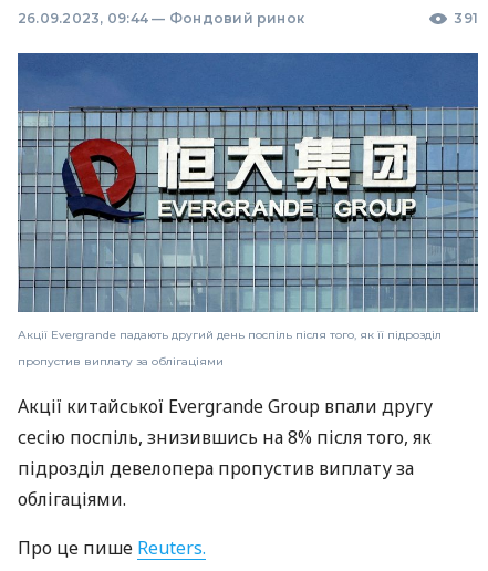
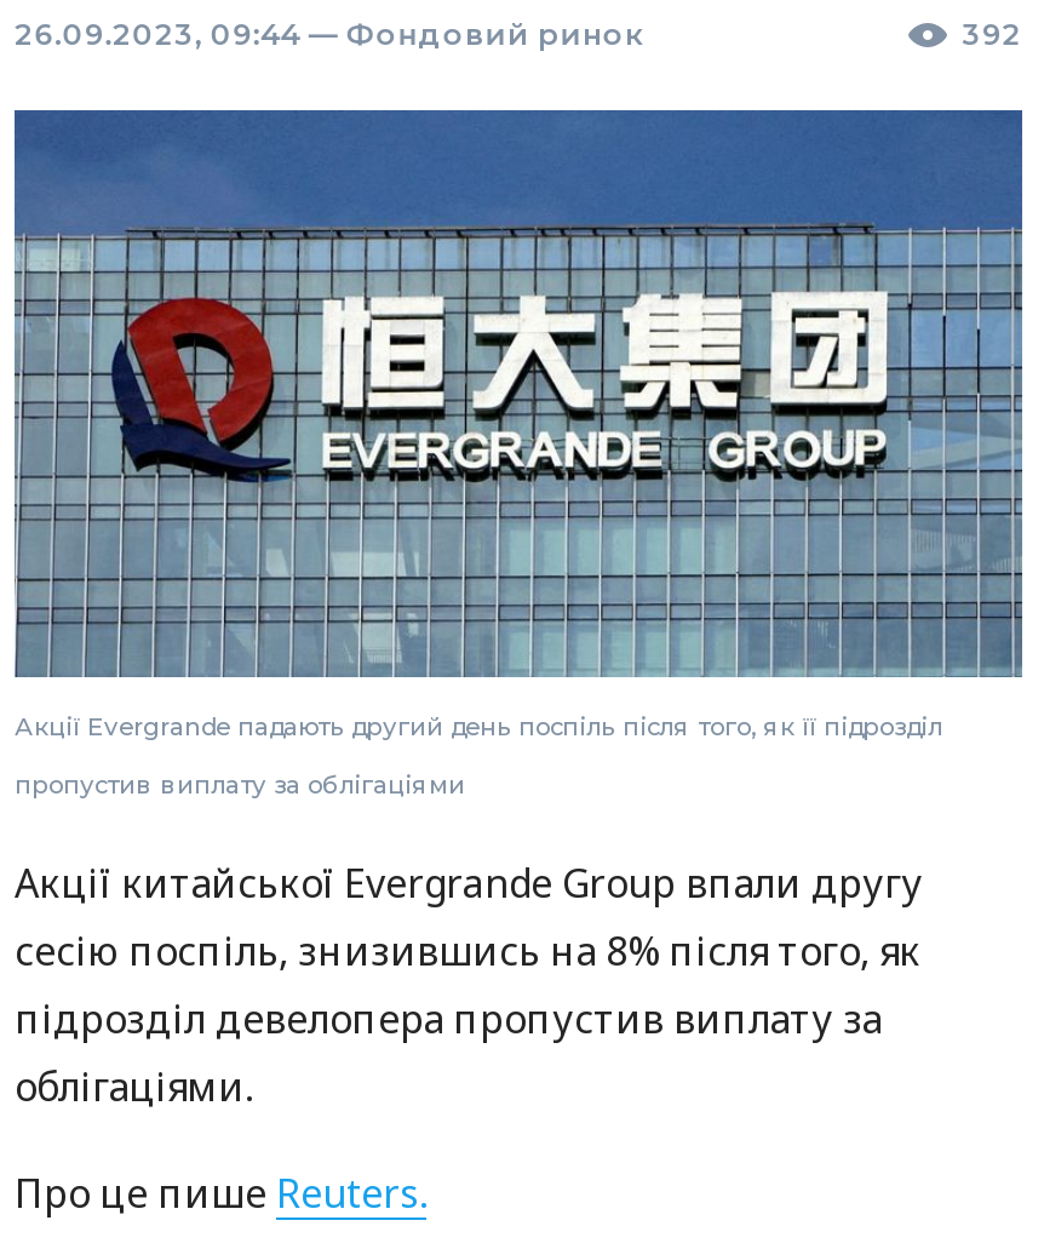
- 391
+ 392
